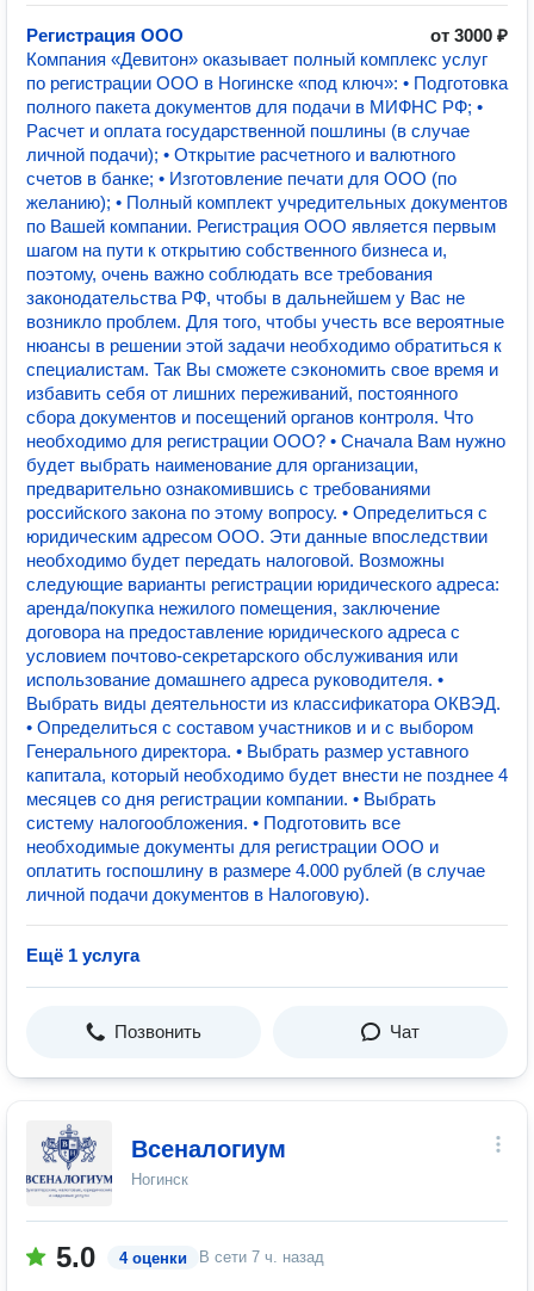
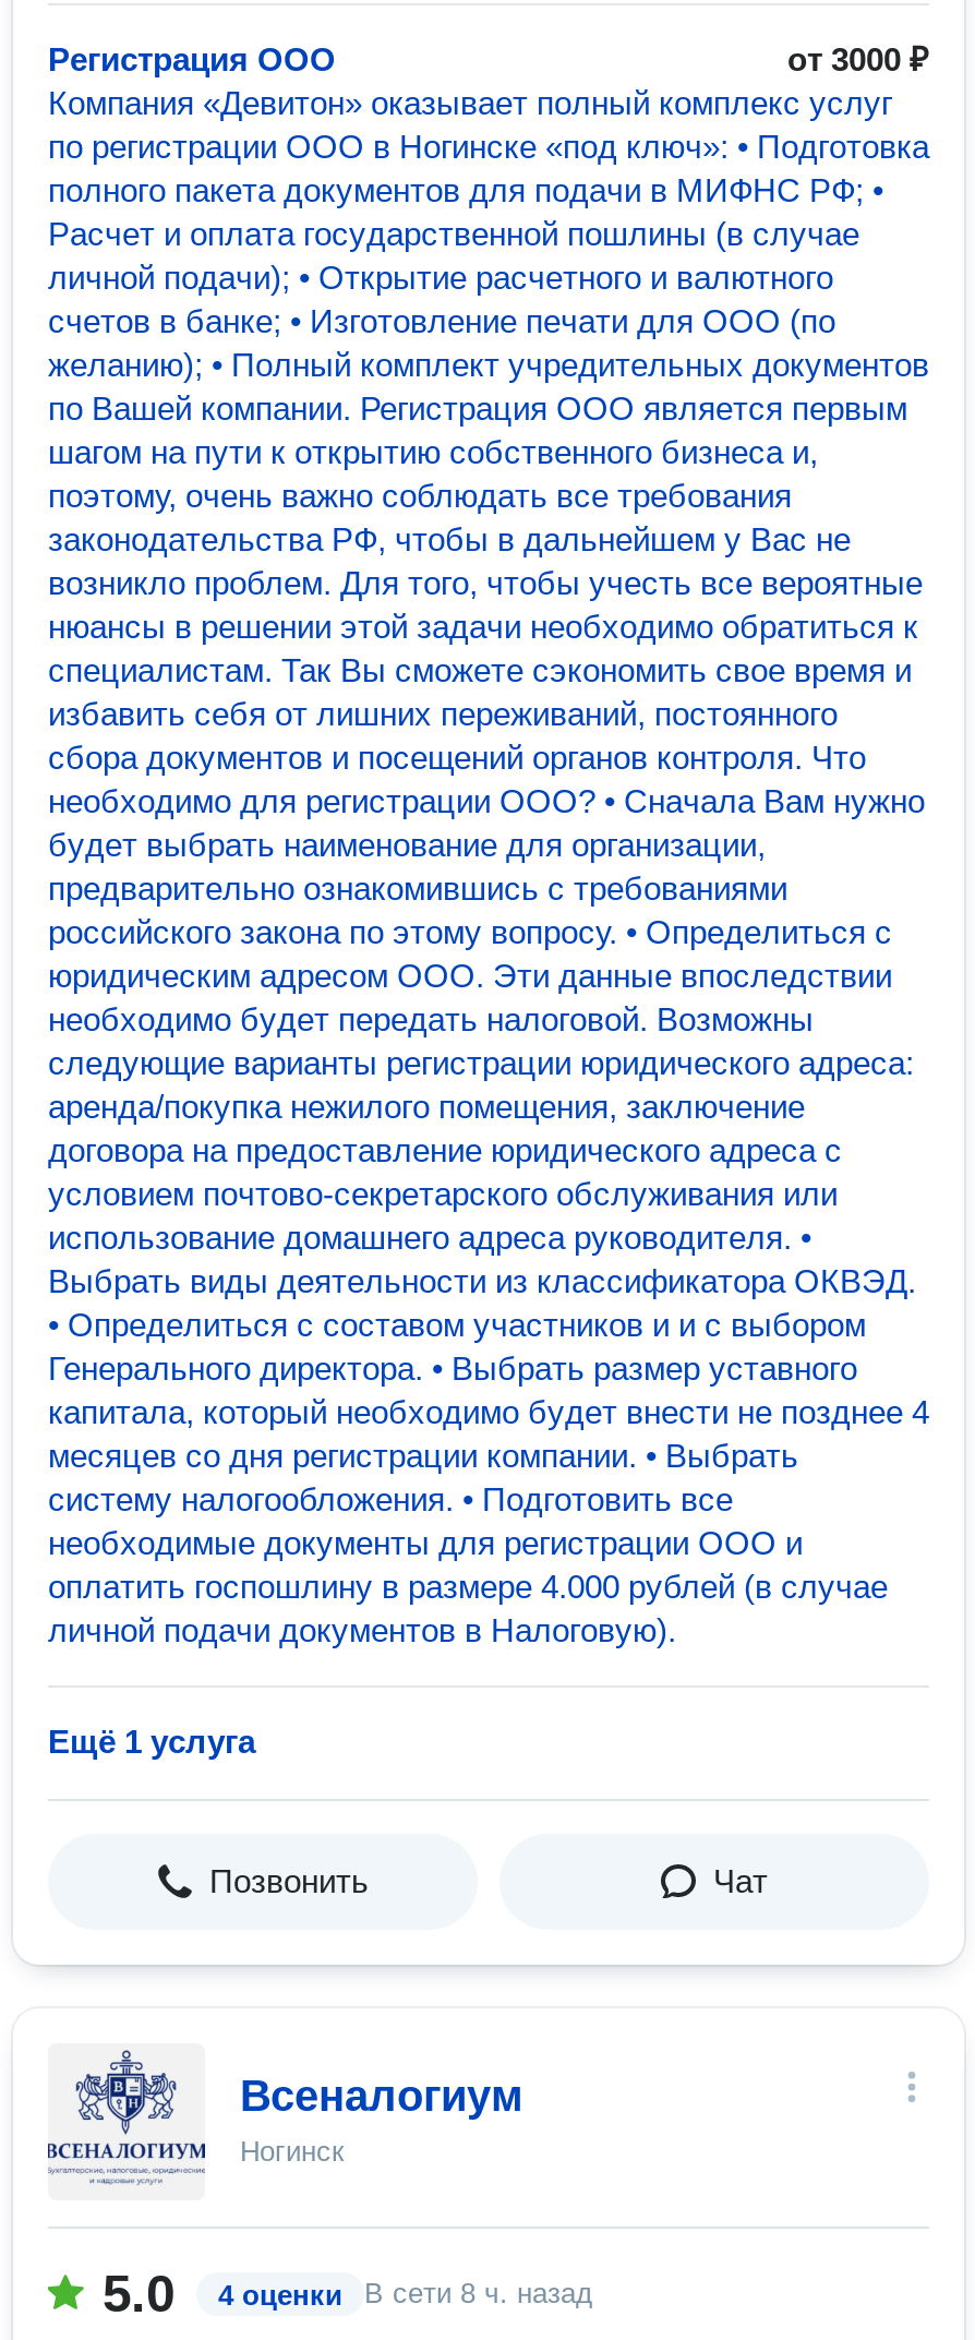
- 5.0 4 оценки В сети 7 ч. назад
+ 5.0 4 оценки В сети 8 ч. назад
